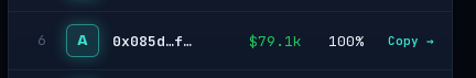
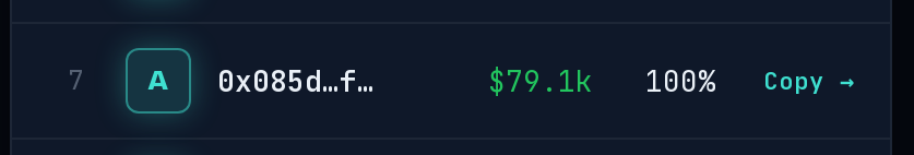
- 6 A
+ 7 A
